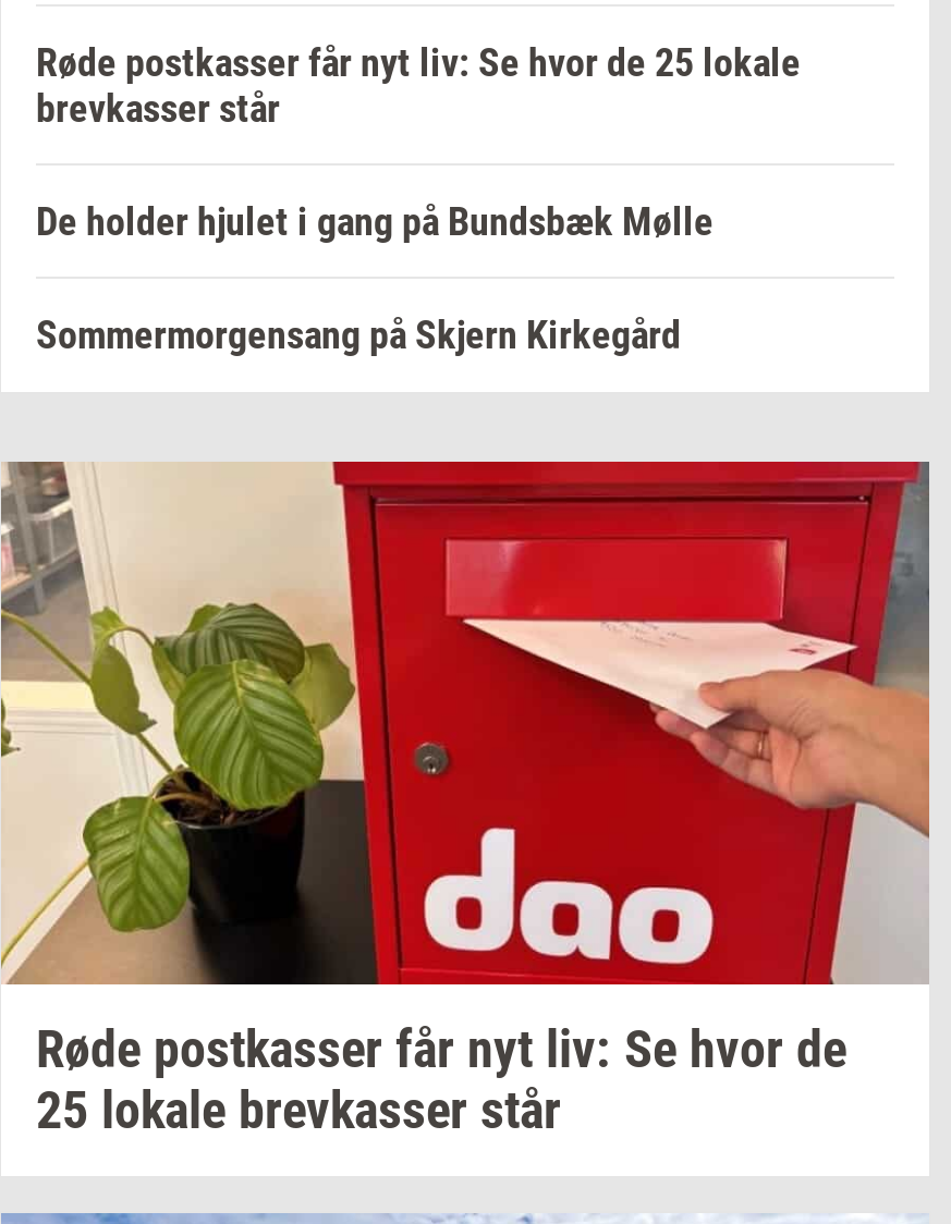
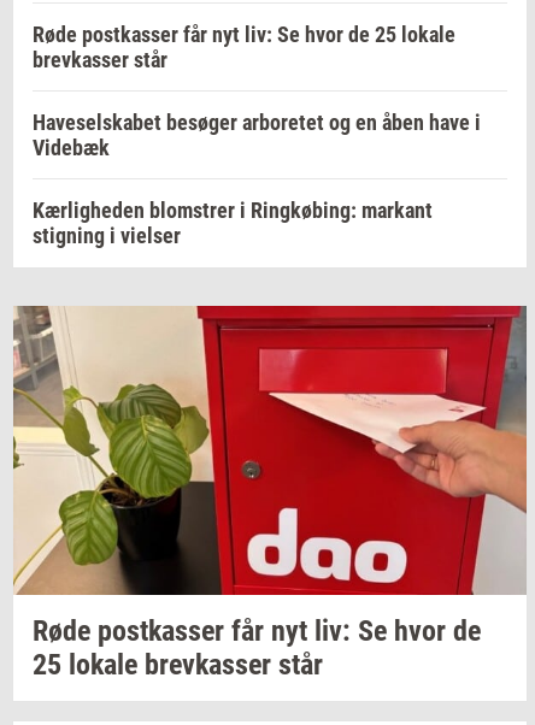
- De holder hjulet i gang på Bundsbæk Mølle
+ Haveselskabet besøger arboretet og en åben have i
+ Videbæk

- Sommermorgensang på Skjern Kirkegård
+ Kærligheden blomstrer i Ringkøbing: markant
+ stigning i vielser
